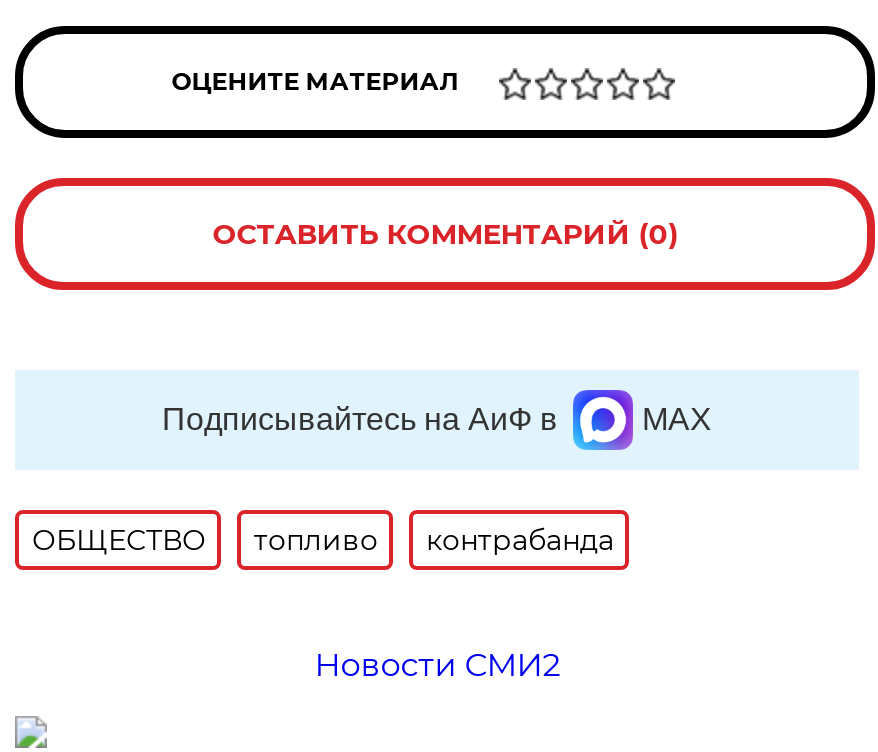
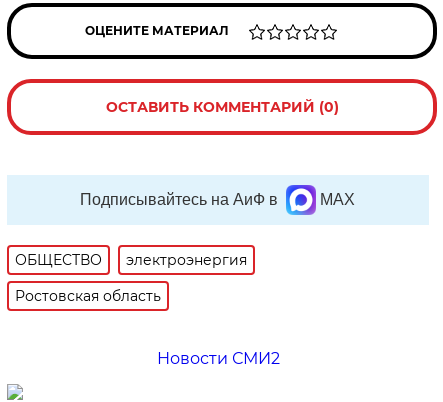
- топливо
- контрабанда
+ электроэнергия
+ Ростовская область
